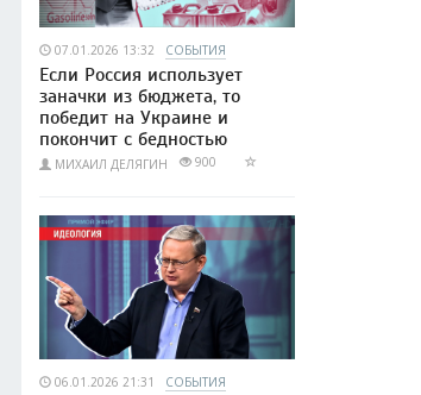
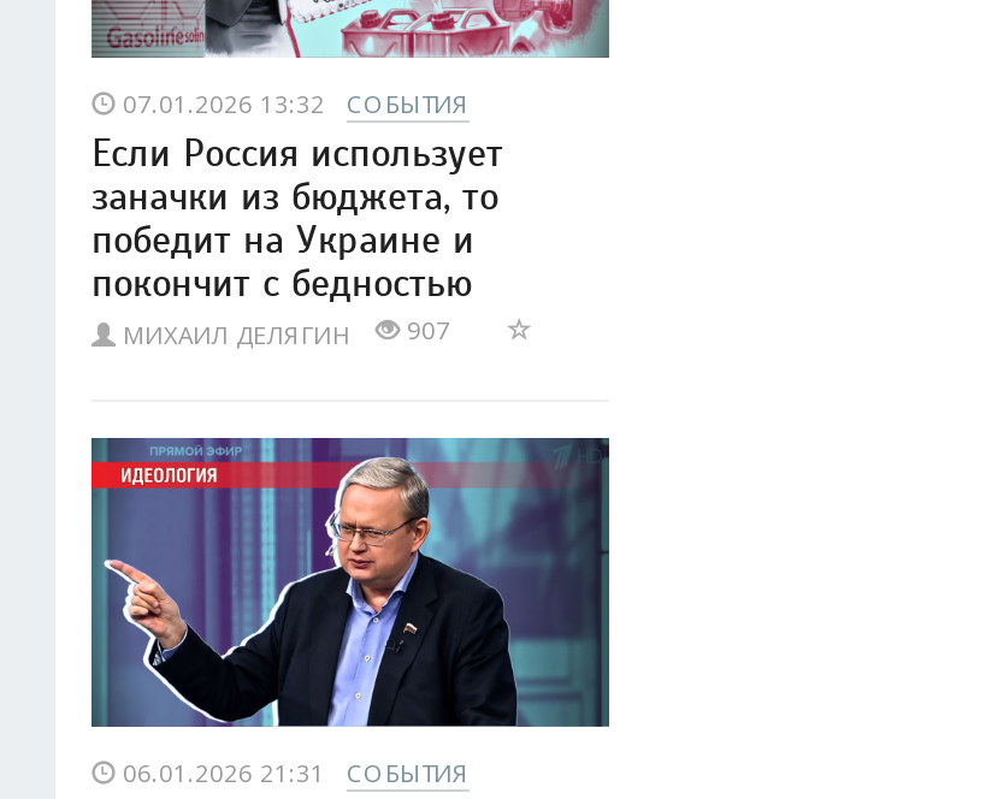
- МИХАИЛ ДЕЛЯГИН 900
+ МИХАИЛ ДЕЛЯГИН 907
